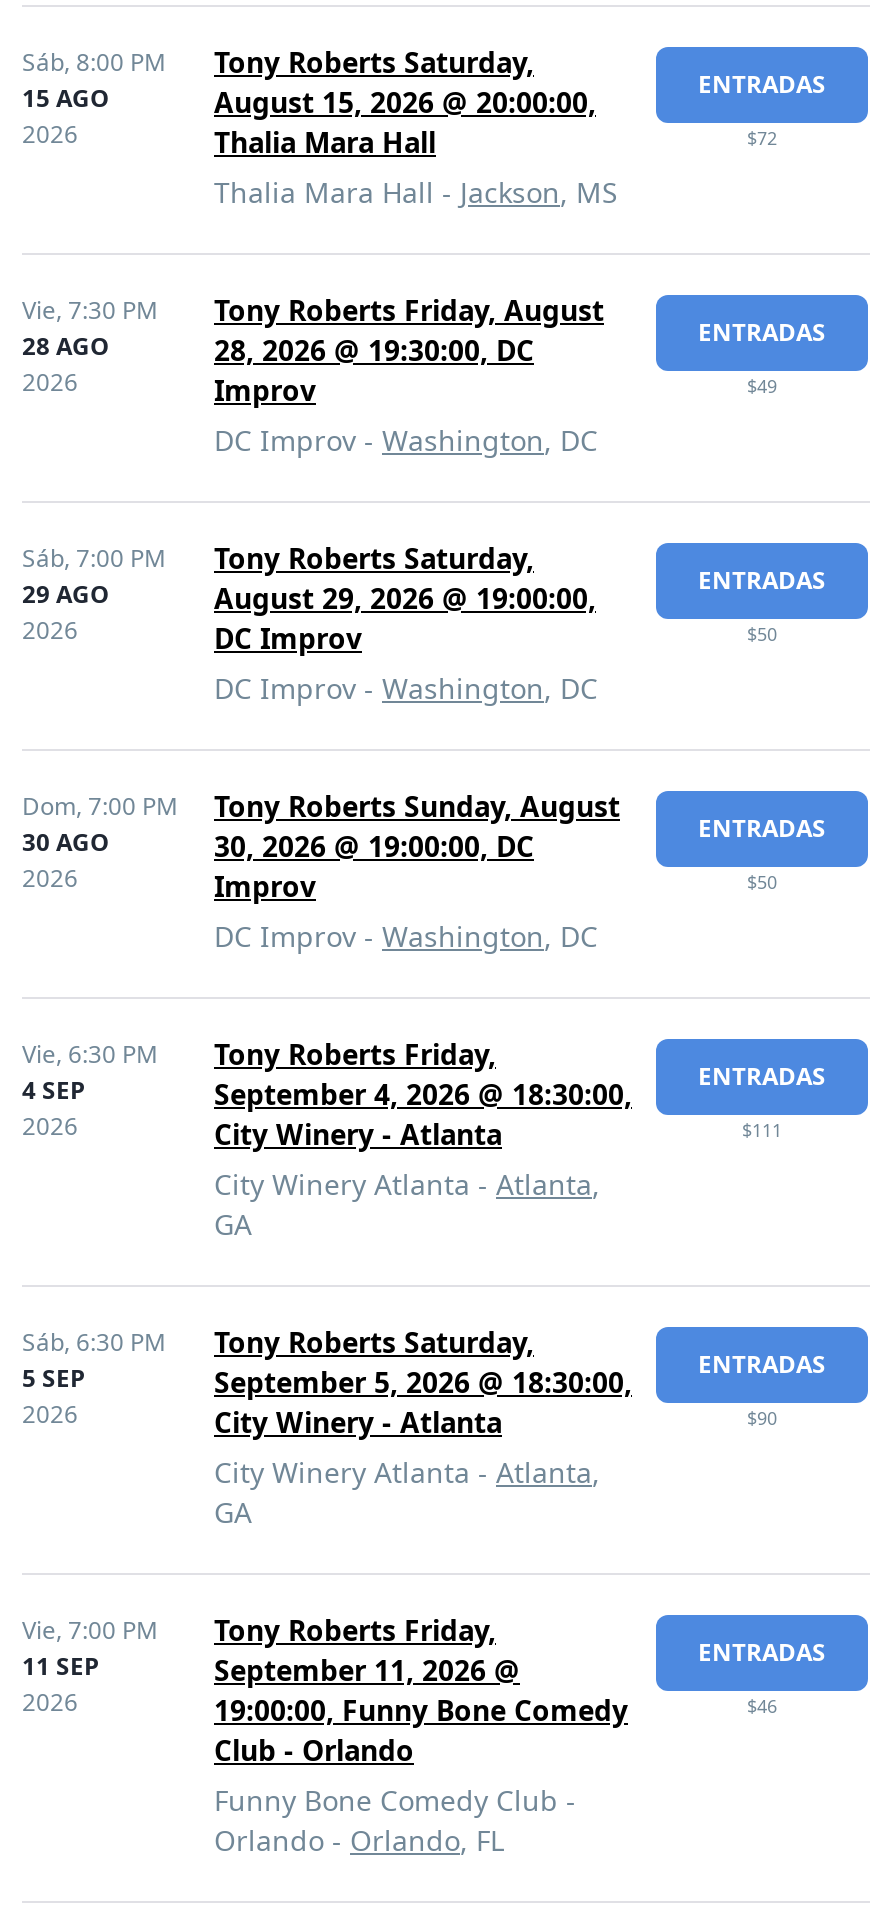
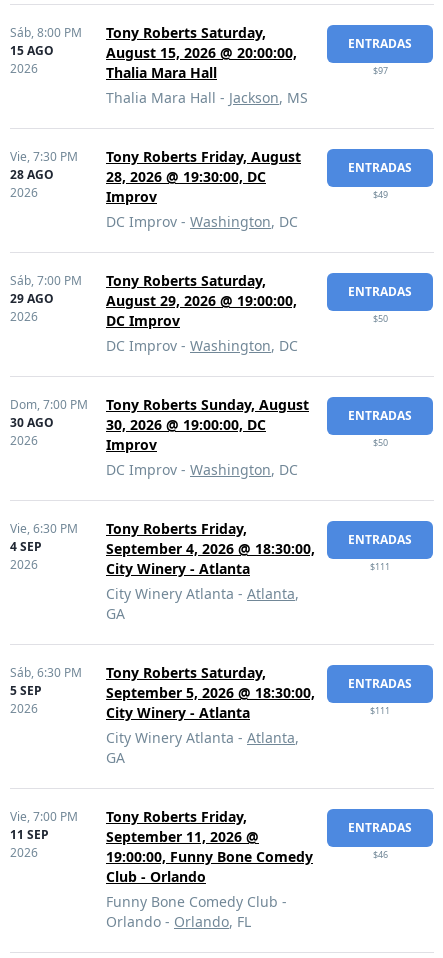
- $72
+ $97

- $90
+ $111
